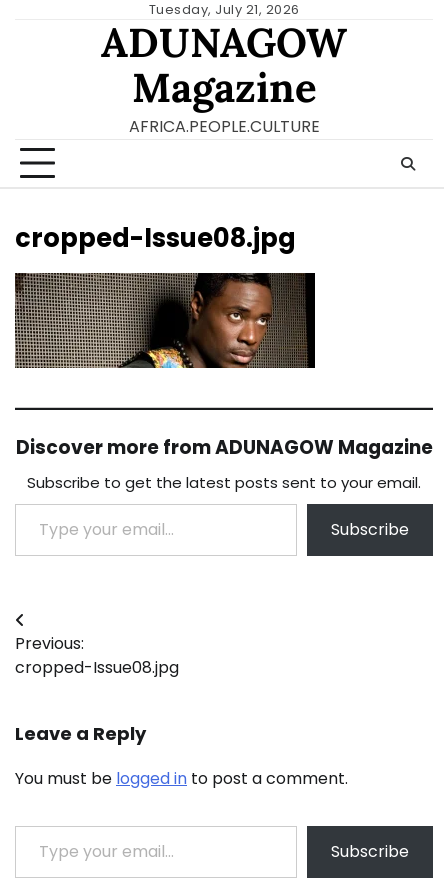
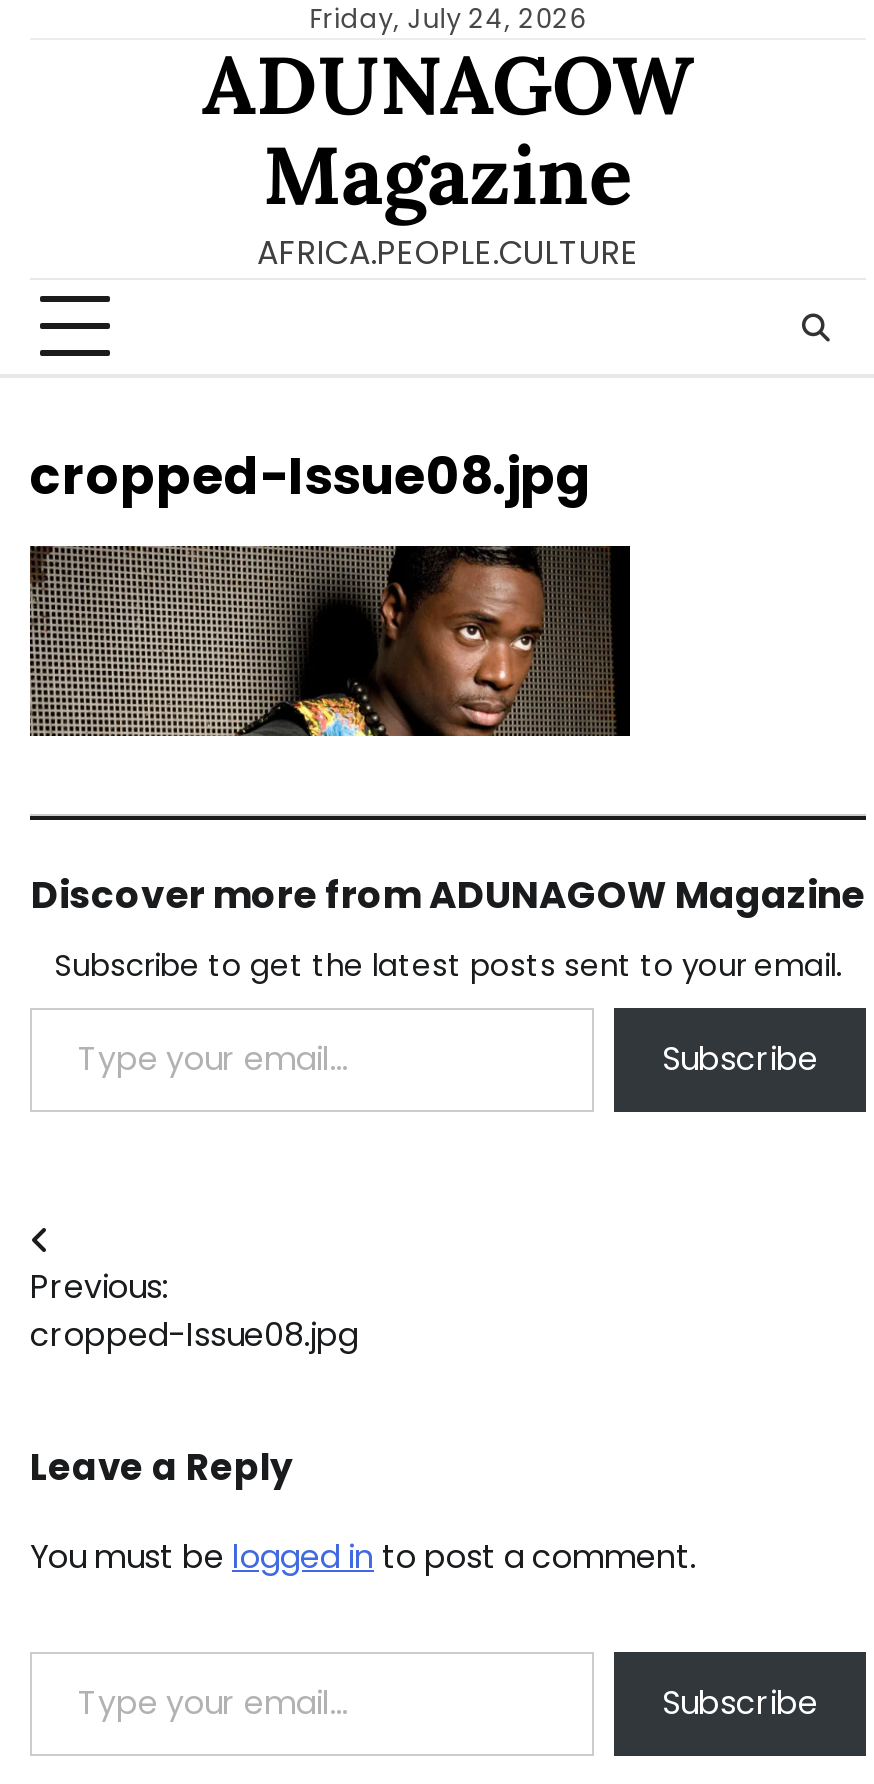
- Tuesday, July 21, 2026
+ Friday, July 24, 2026
